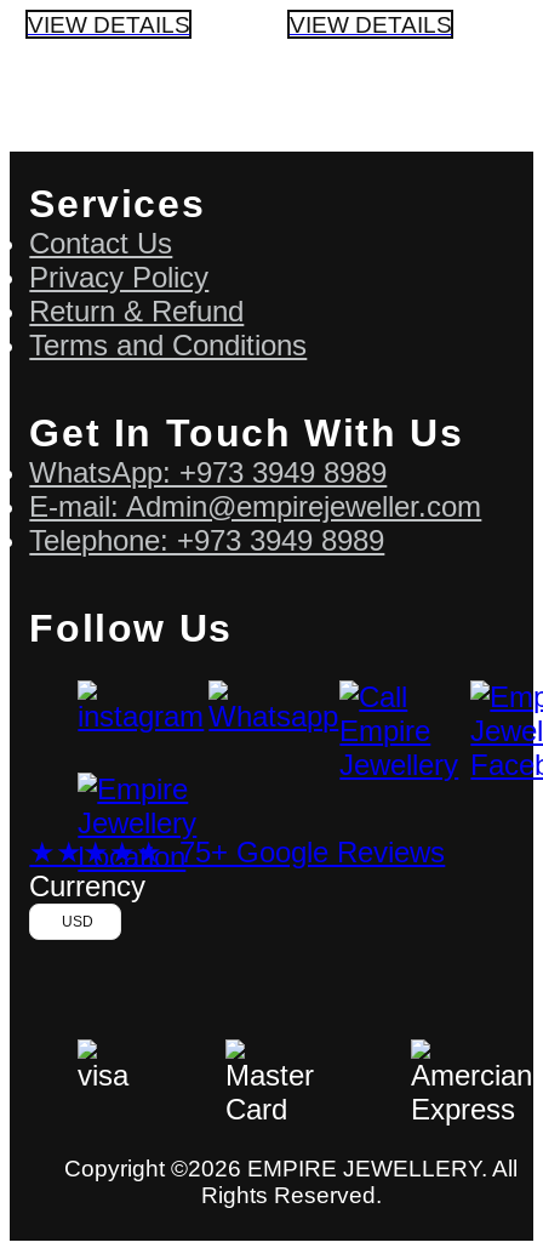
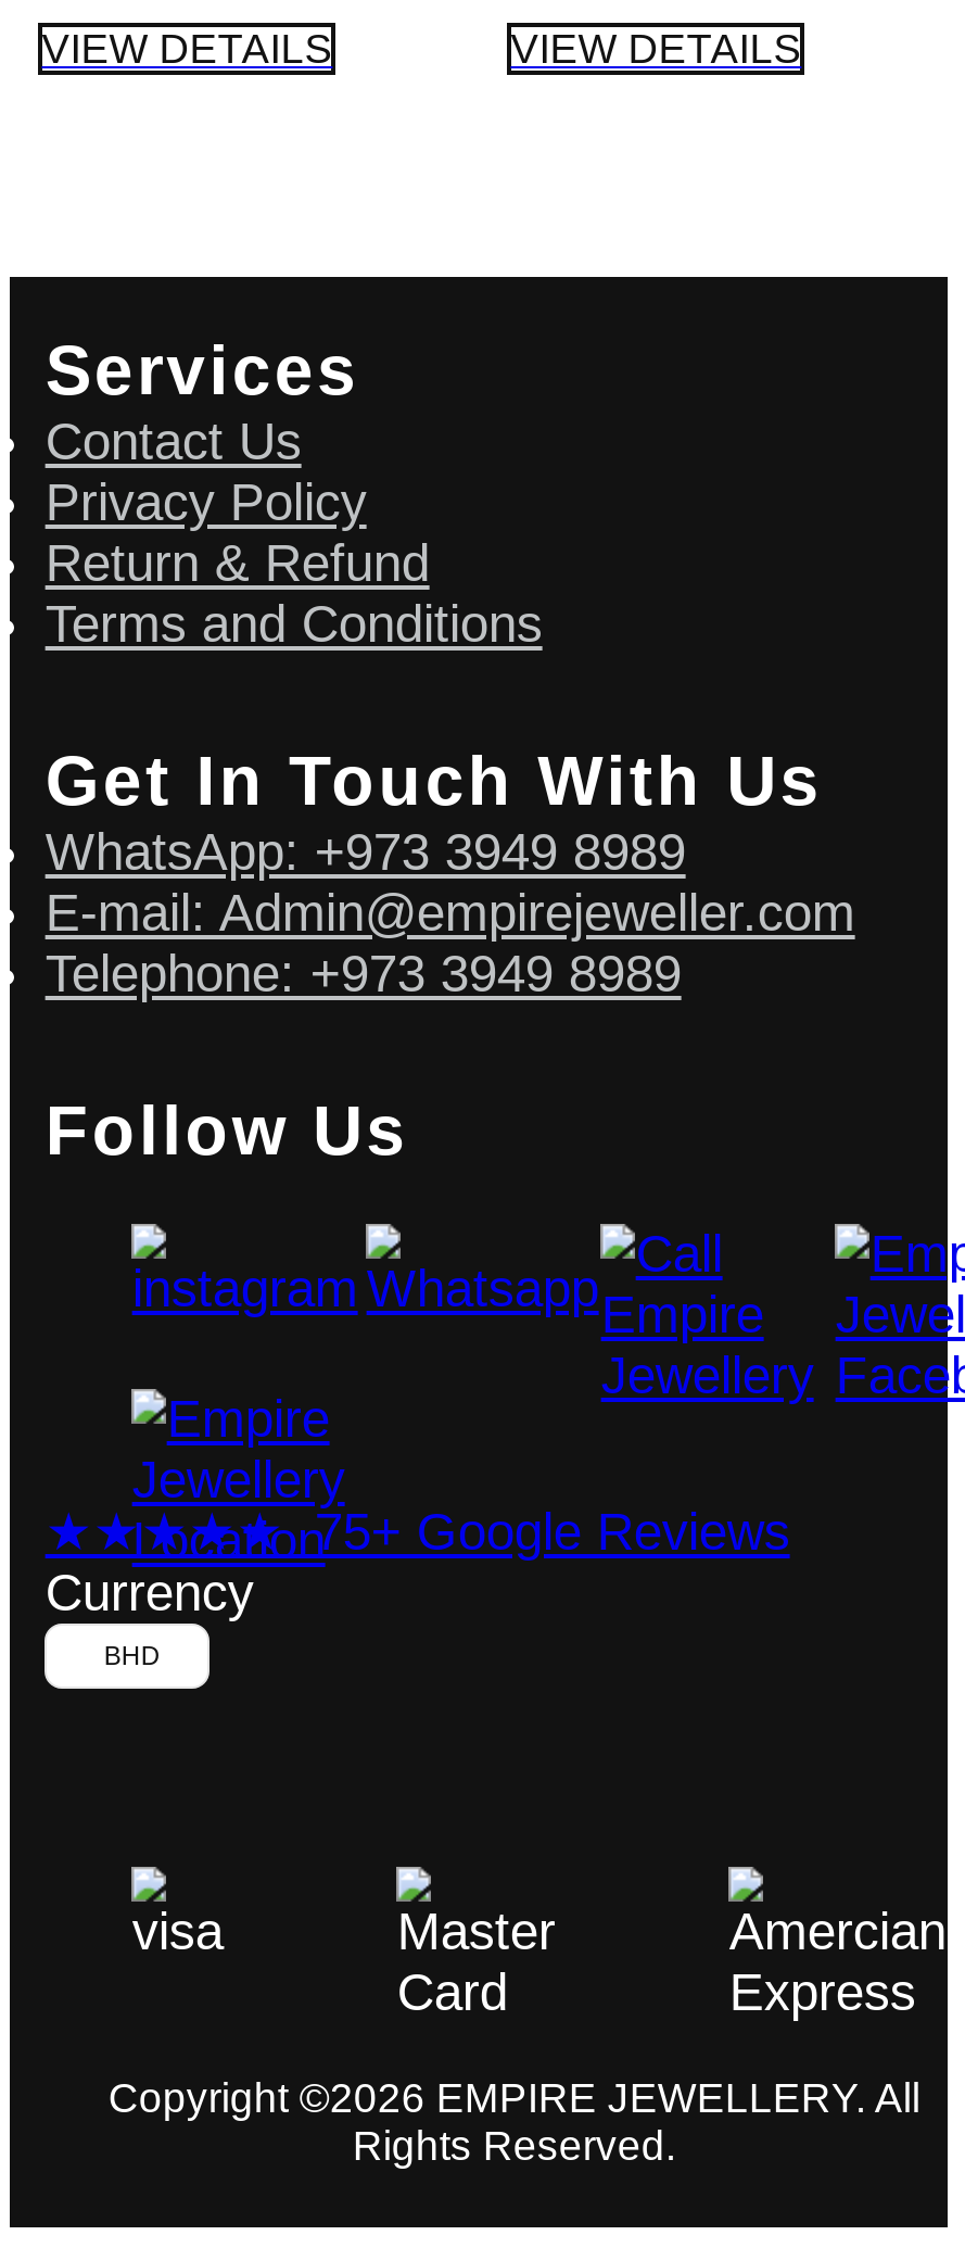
- USD
+ BHD
